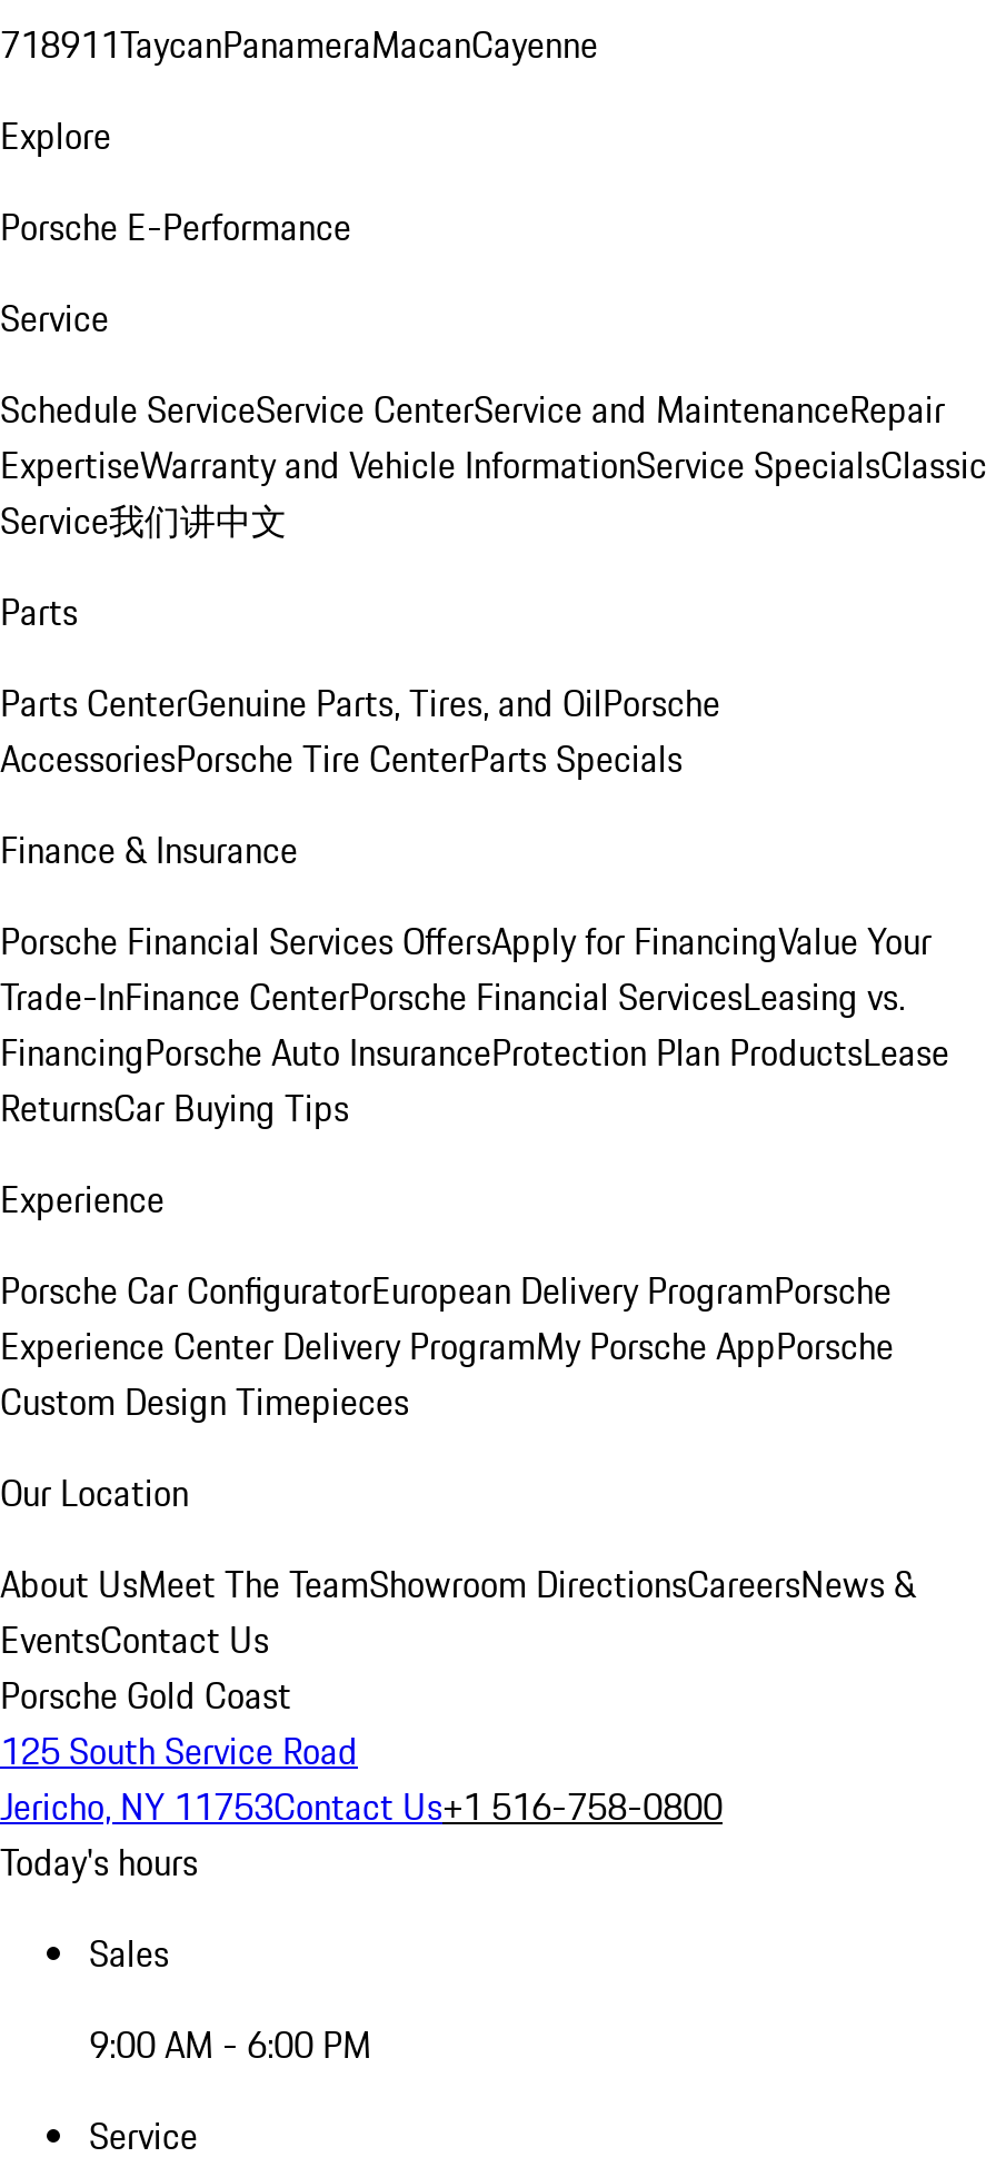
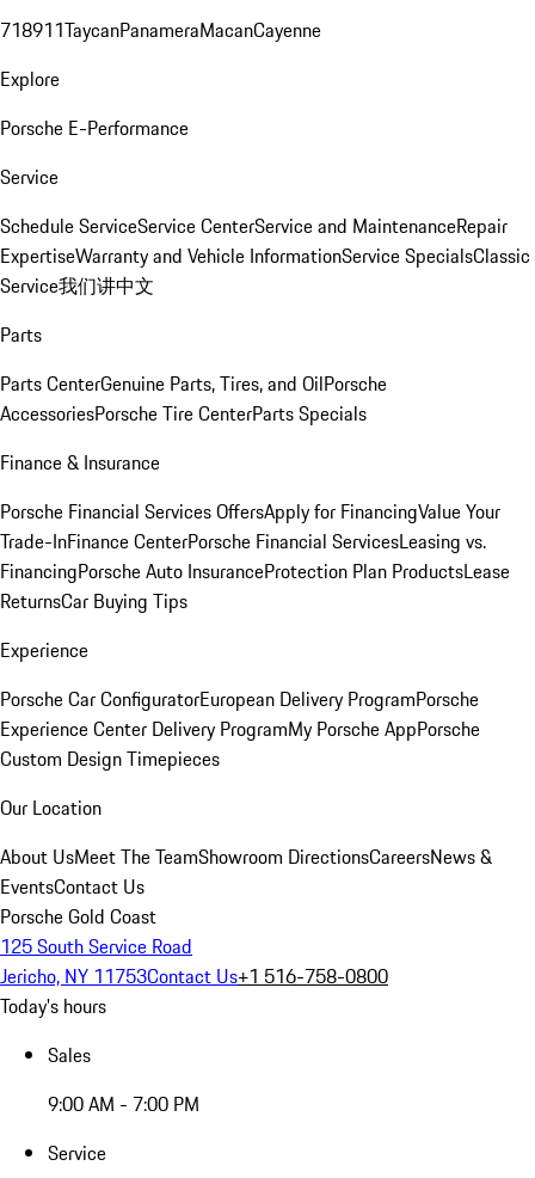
- 9:00 AM - 6:00 PM
+ 9:00 AM - 7:00 PM
